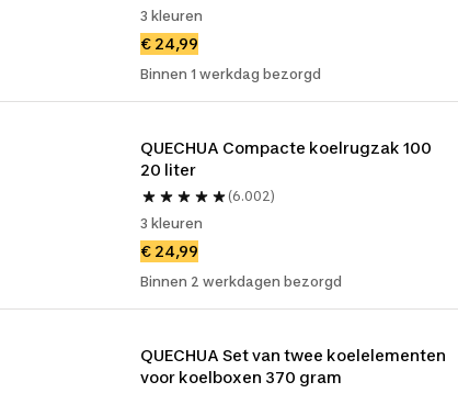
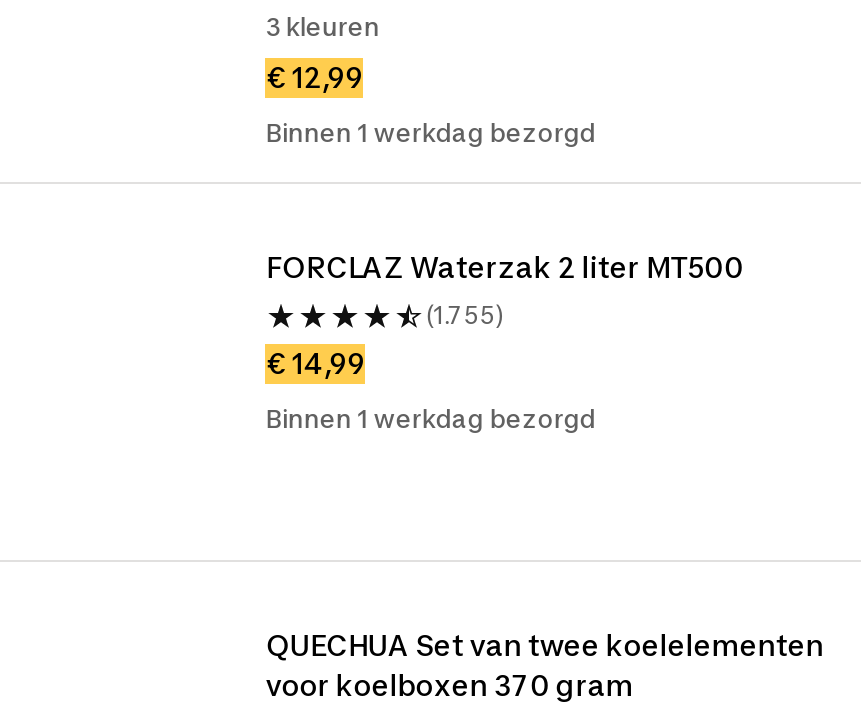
- € 24,99
+ € 12,99

- QUECHUA Compacte koelrugzak 100
- 20 liter
- (6.002)
- 3 kleuren
- € 24,99
- Binnen 2 werkdagen bezorgd
+ FORCLAZ Waterzak 2 liter MT500
+ (1.755)
+ € 14,99
+ Binnen 1 werkdag bezorgd
